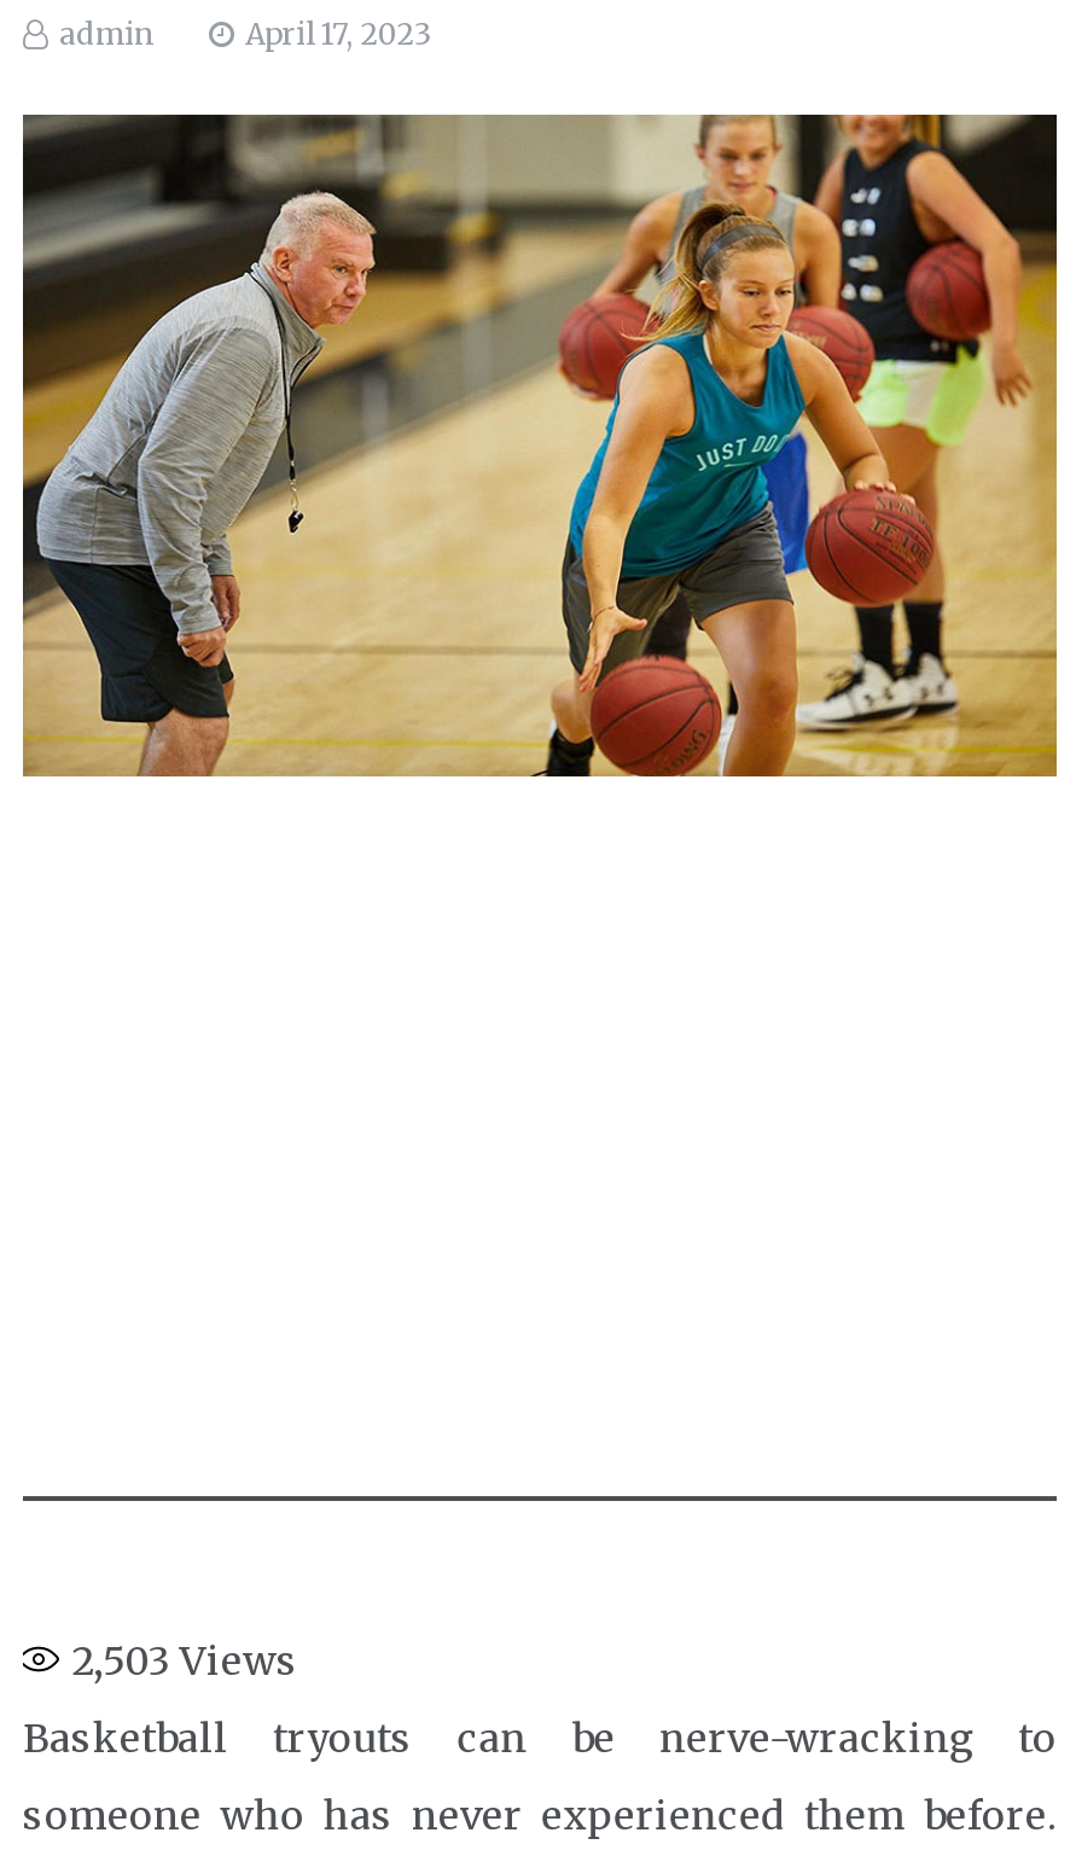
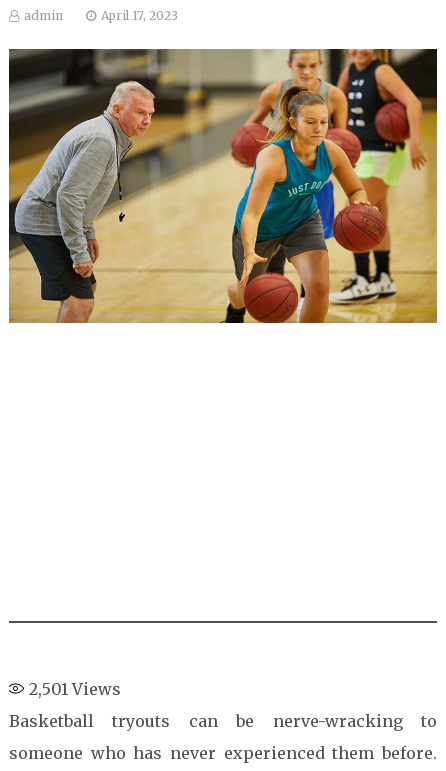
- 2,503 Views
+ 2,501 Views
